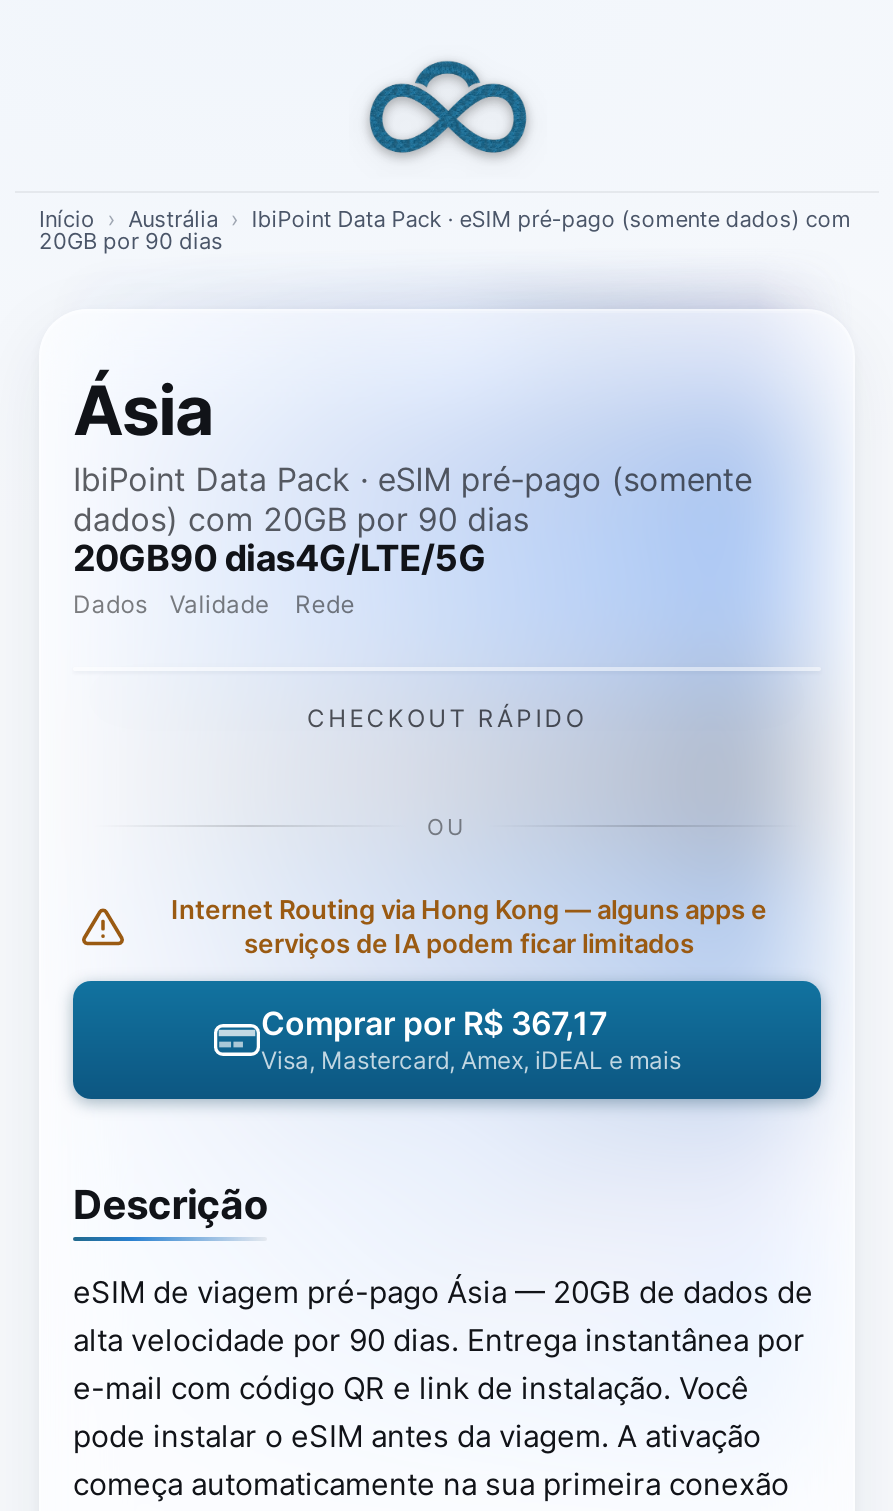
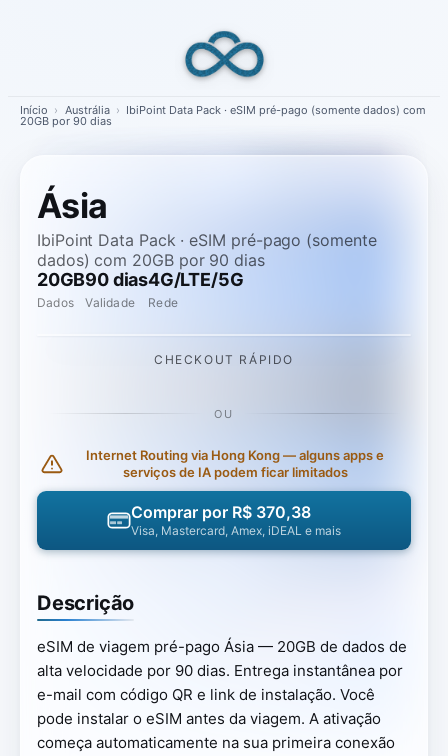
- Comprar por R$ 367,17
+ Comprar por R$ 370,38
